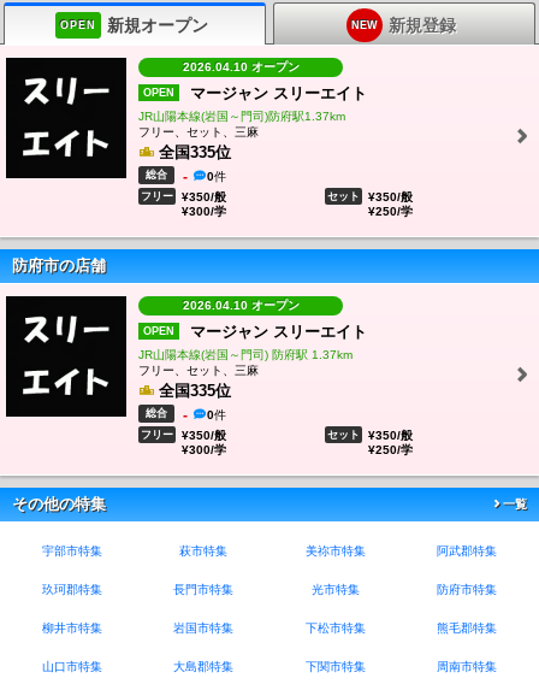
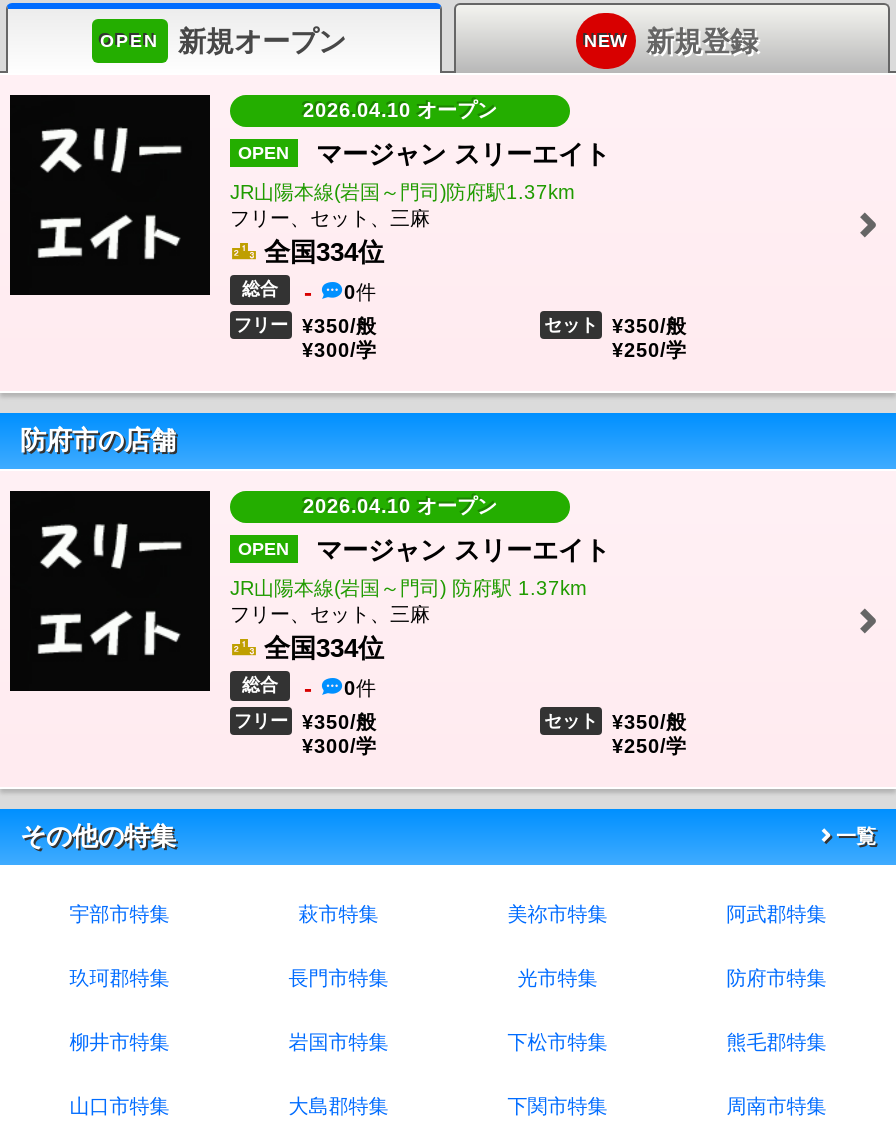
- 全国335位
+ 全国334位

- 全国335位
+ 全国334位
